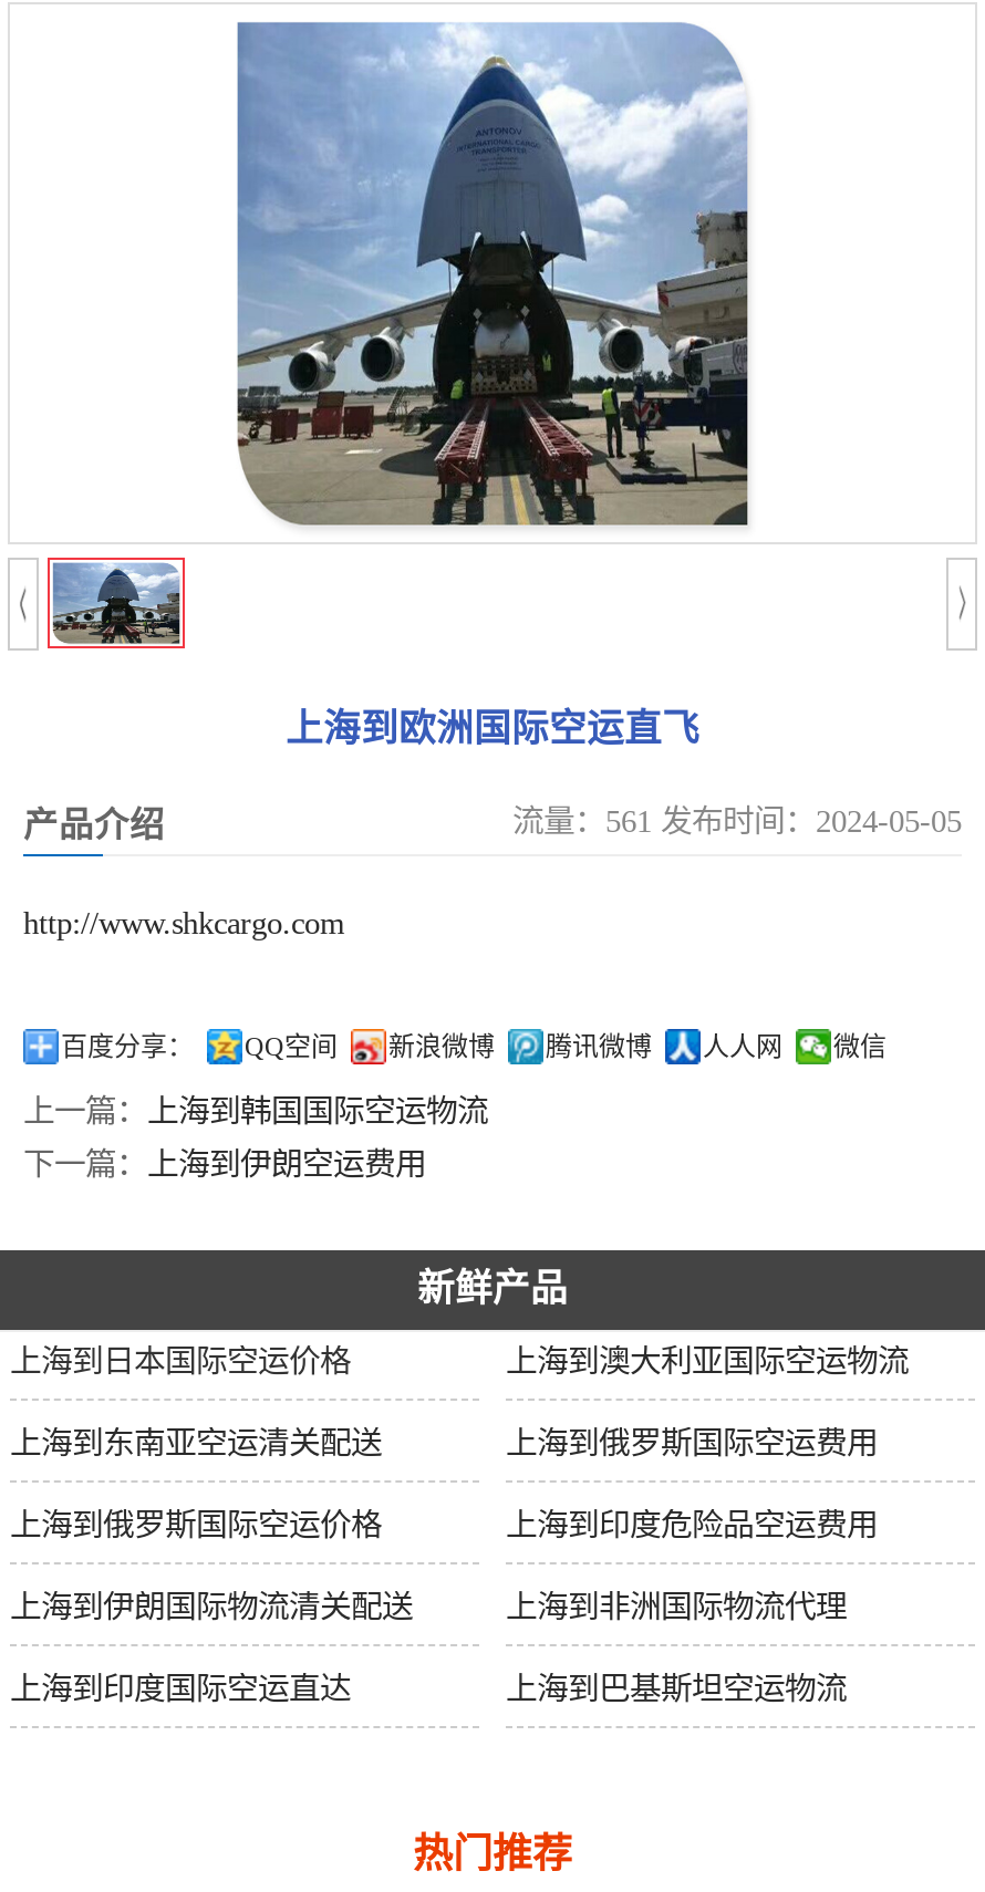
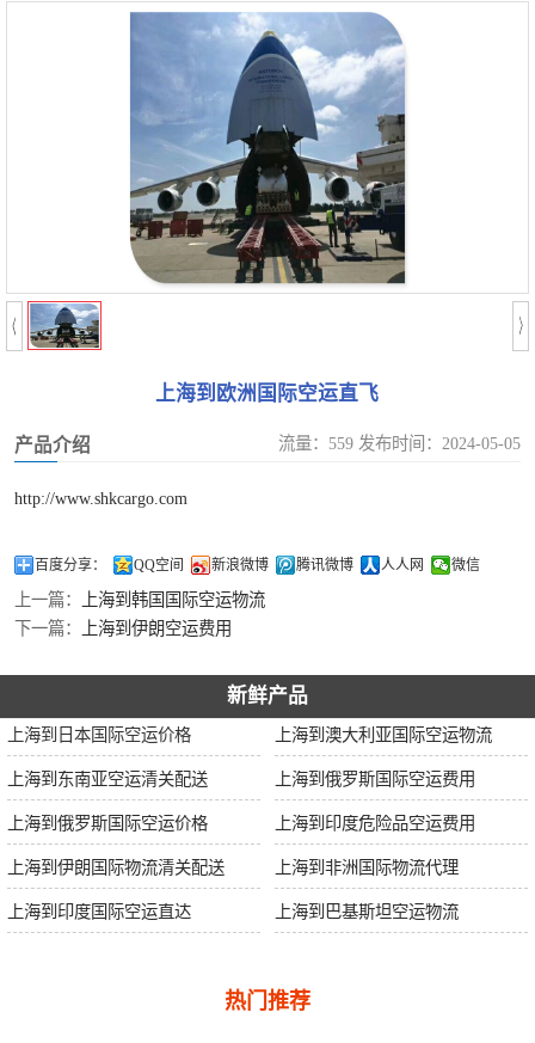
- 流量：561 发布时间：2024-05-05
+ 流量：559 发布时间：2024-05-05
